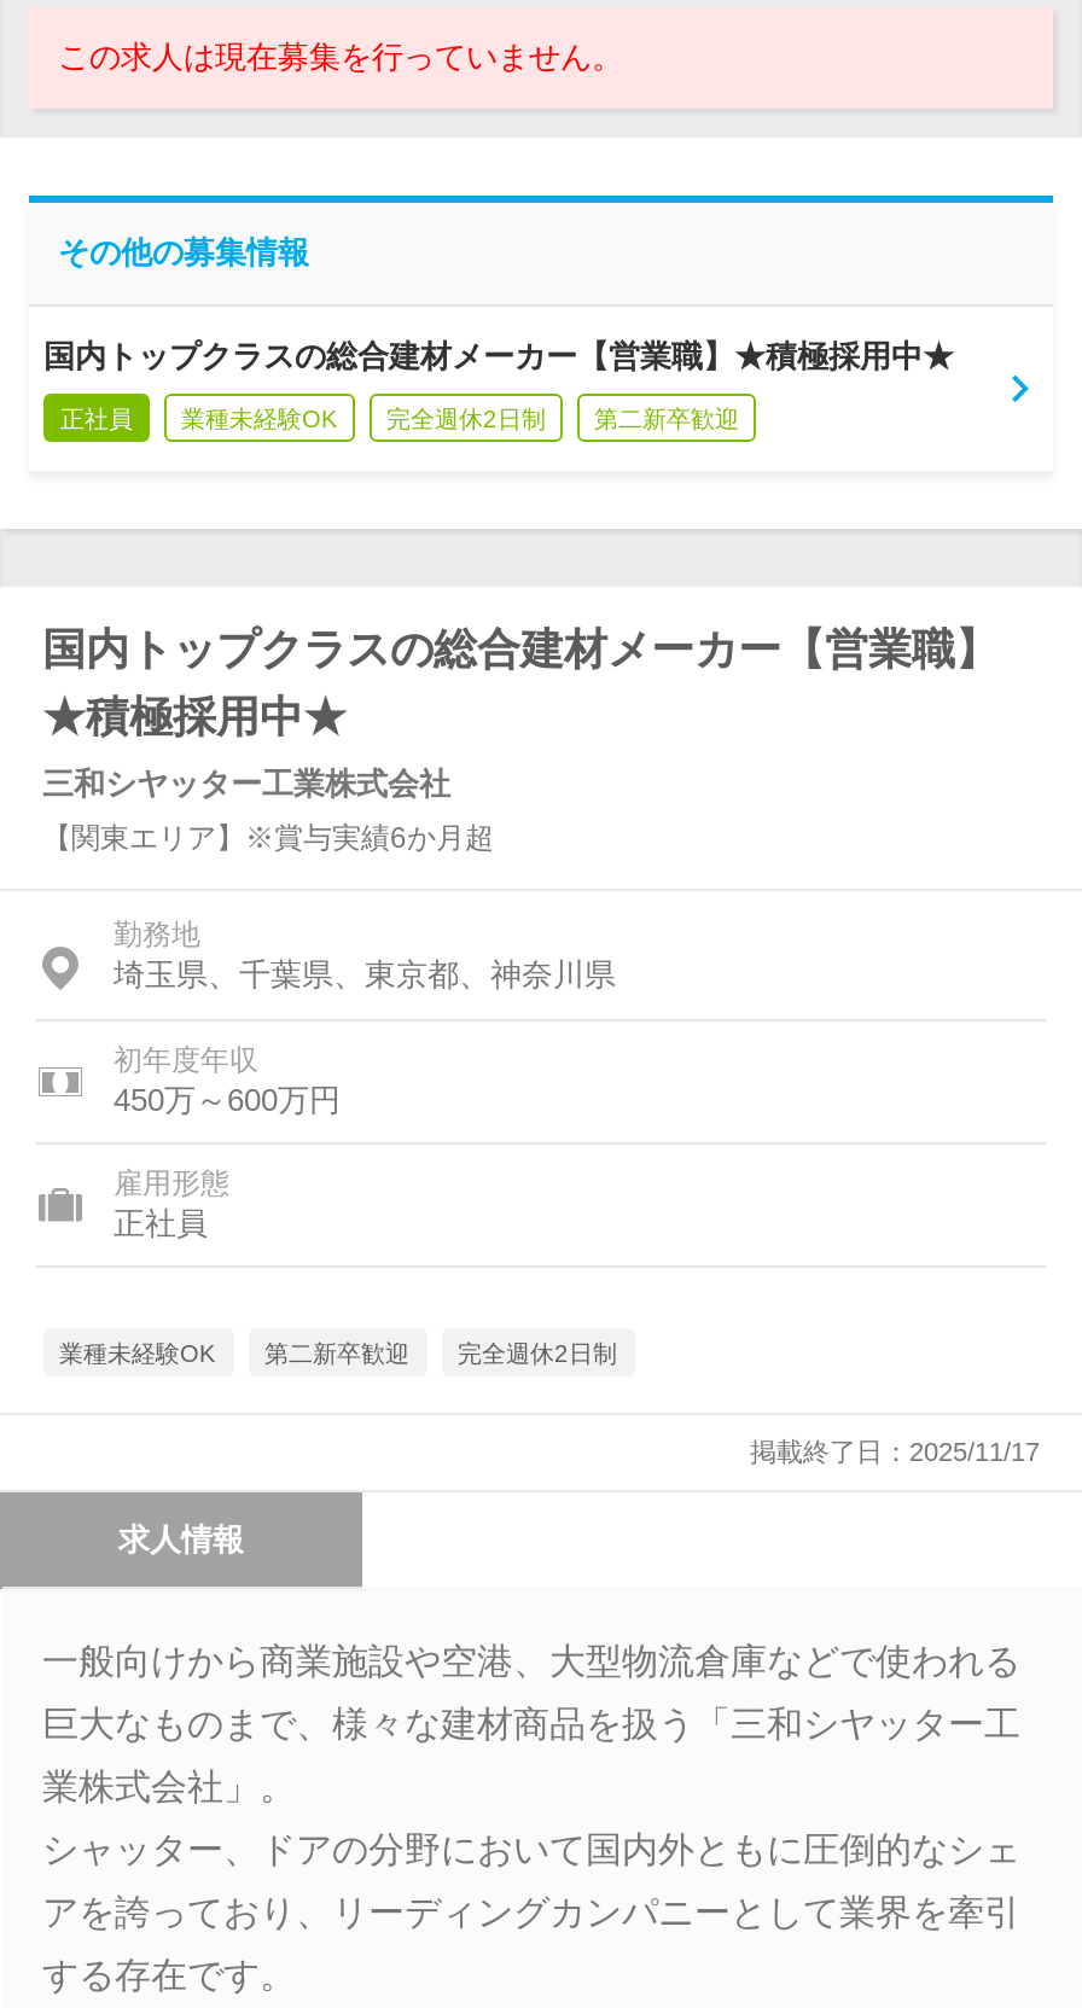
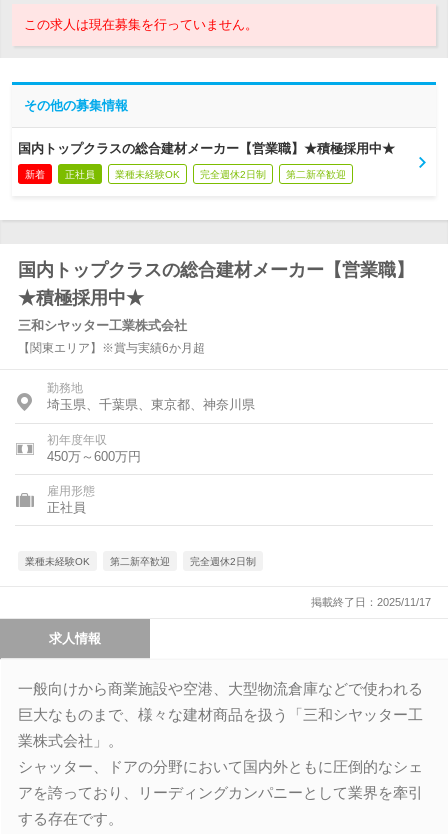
+ 新着
